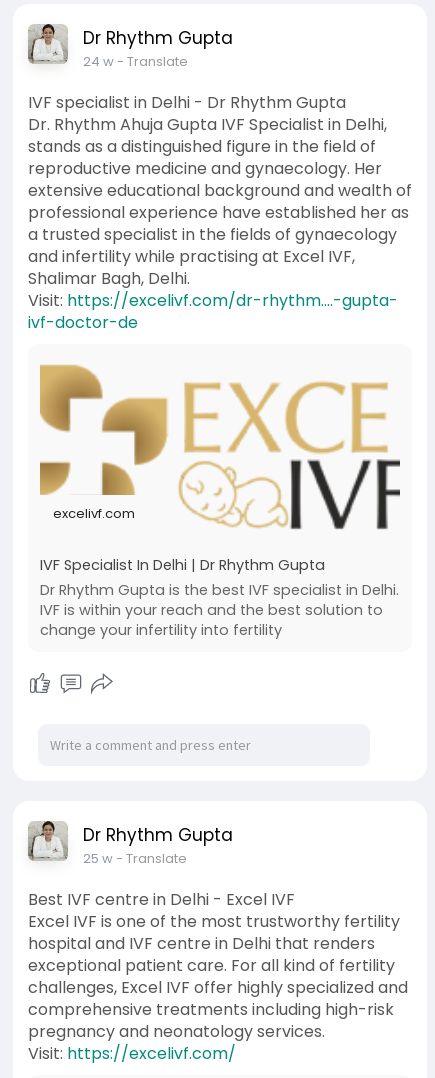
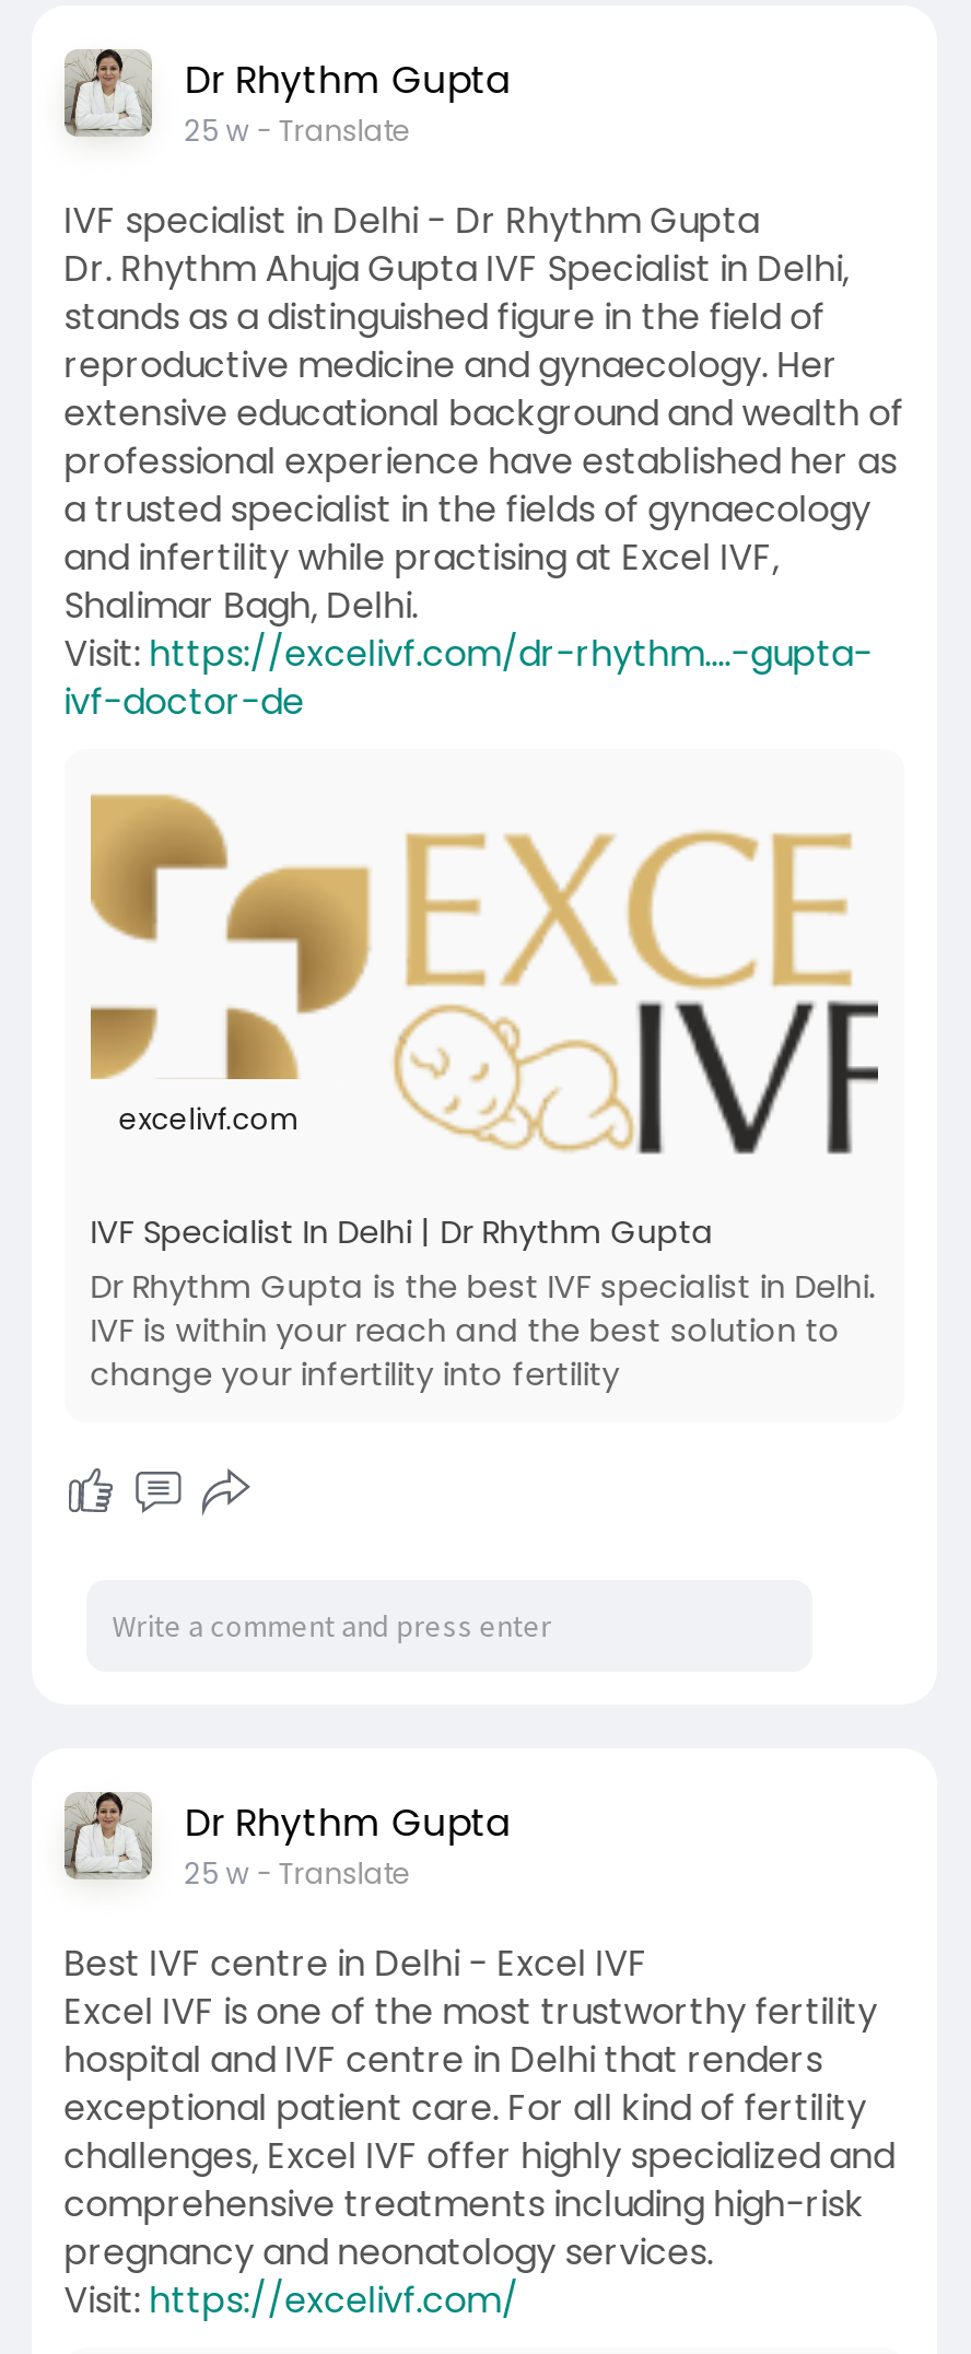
- 24 w - Translate
+ 25 w - Translate
